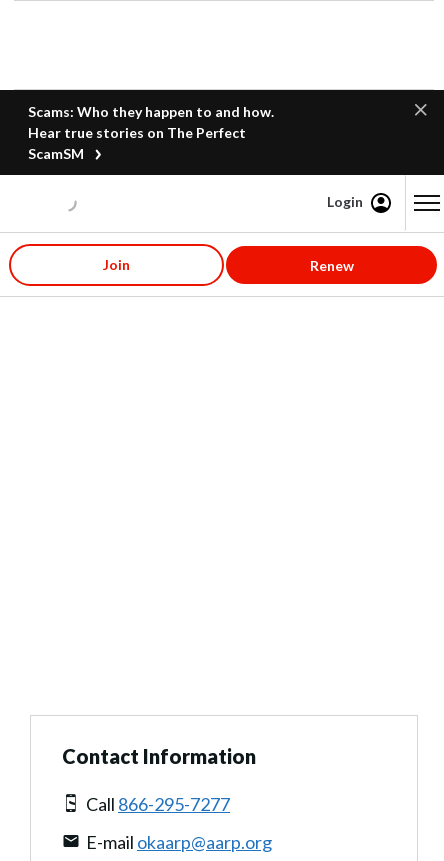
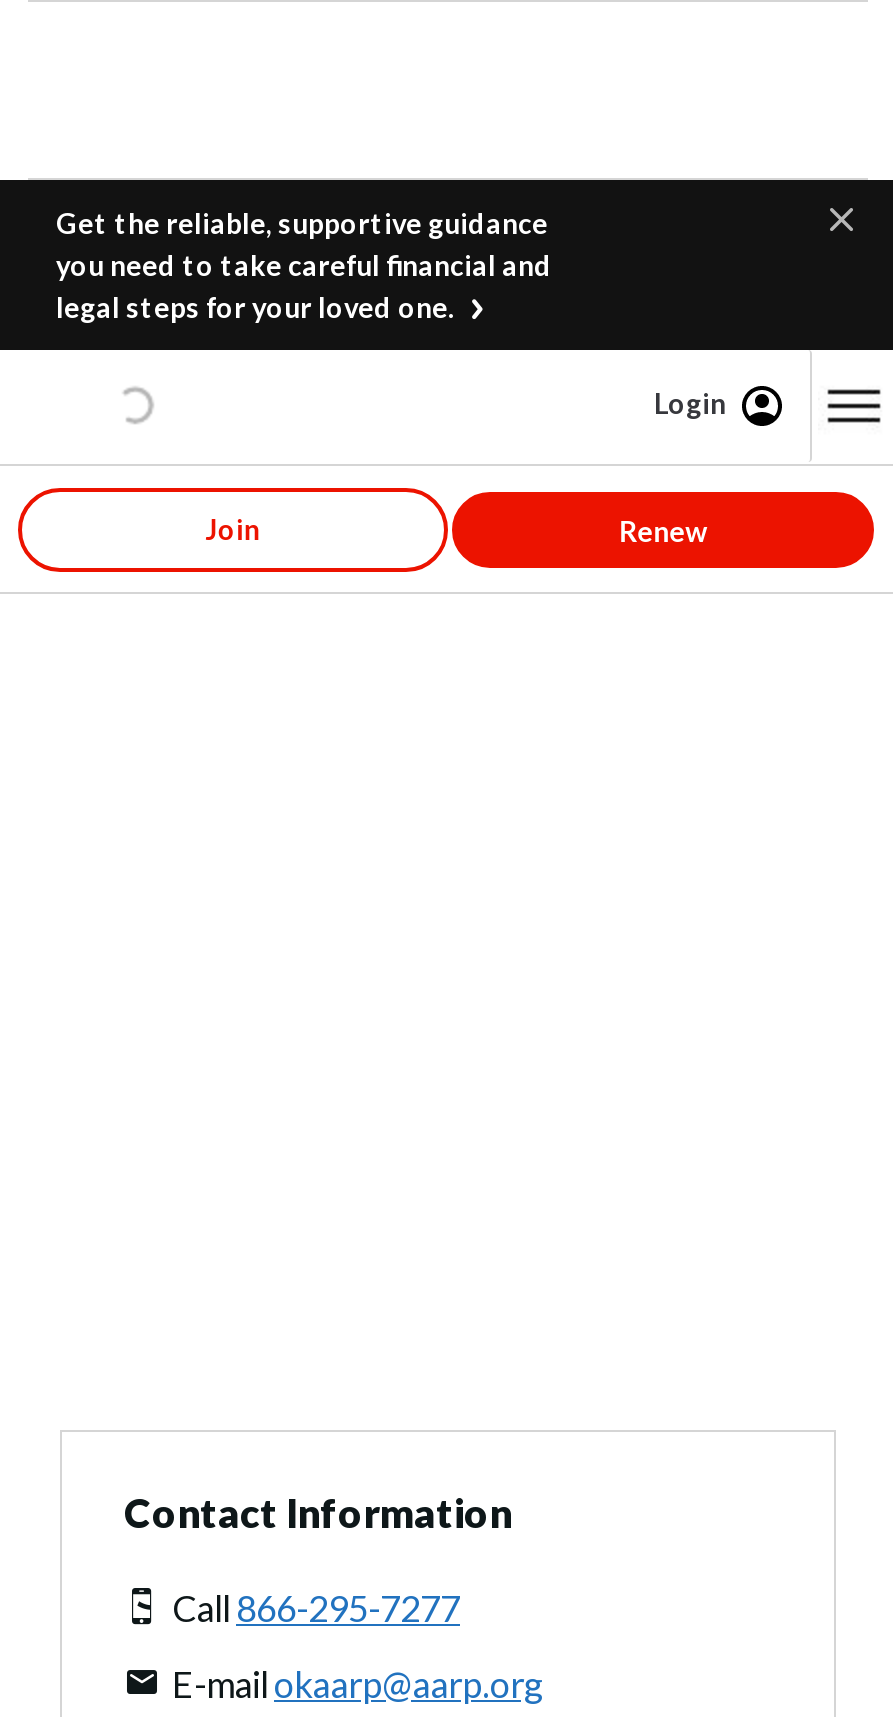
- Scams: Who they happen to and how.
- Hear true stories on The Perfect
- ScamSM
+ Get the reliable, supportive guidance
+ you need to take careful financial and
+ legal steps for your loved one.
